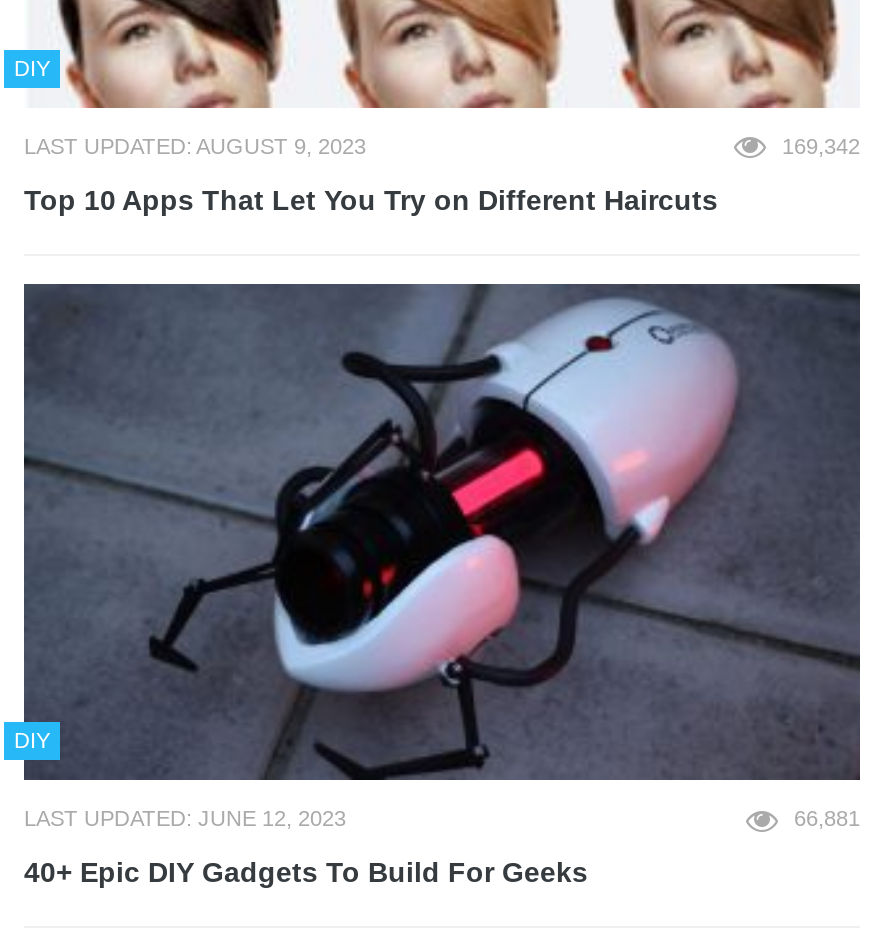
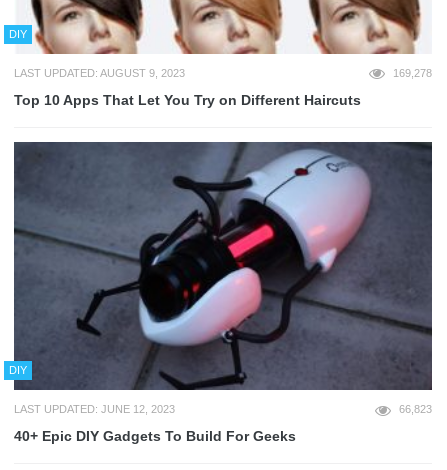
- 169,342
+ 169,278

- 66,881
+ 66,823
